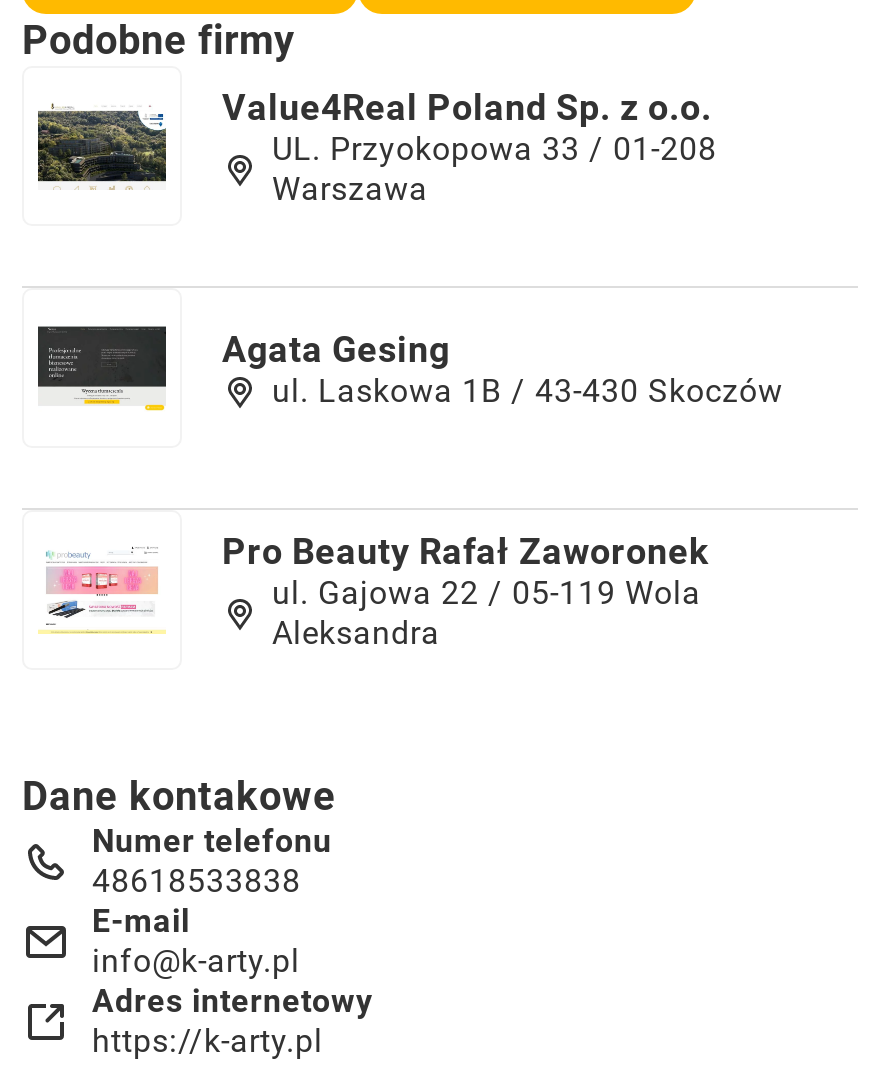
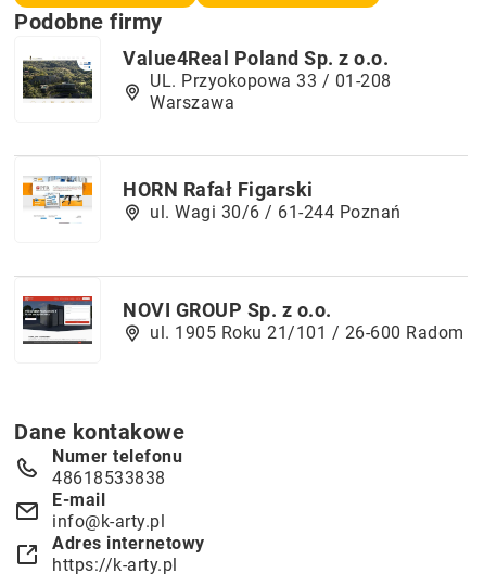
- [image]
- Agata Gesing
- ul. Laskowa 1B / 43-430 Skoczów
+ [image]
+ HORN Rafał Figarski
+ ul. Wagi 30/6 / 61-244 Poznań

- [image]
- Pro Beauty Rafał Zaworonek
- ul. Gajowa 22 / 05-119 Wola
- Aleksandra
+ [image]
+ NOVI GROUP Sp. z o.o.
+ ul. 1905 Roku 21/101 / 26-600 Radom
